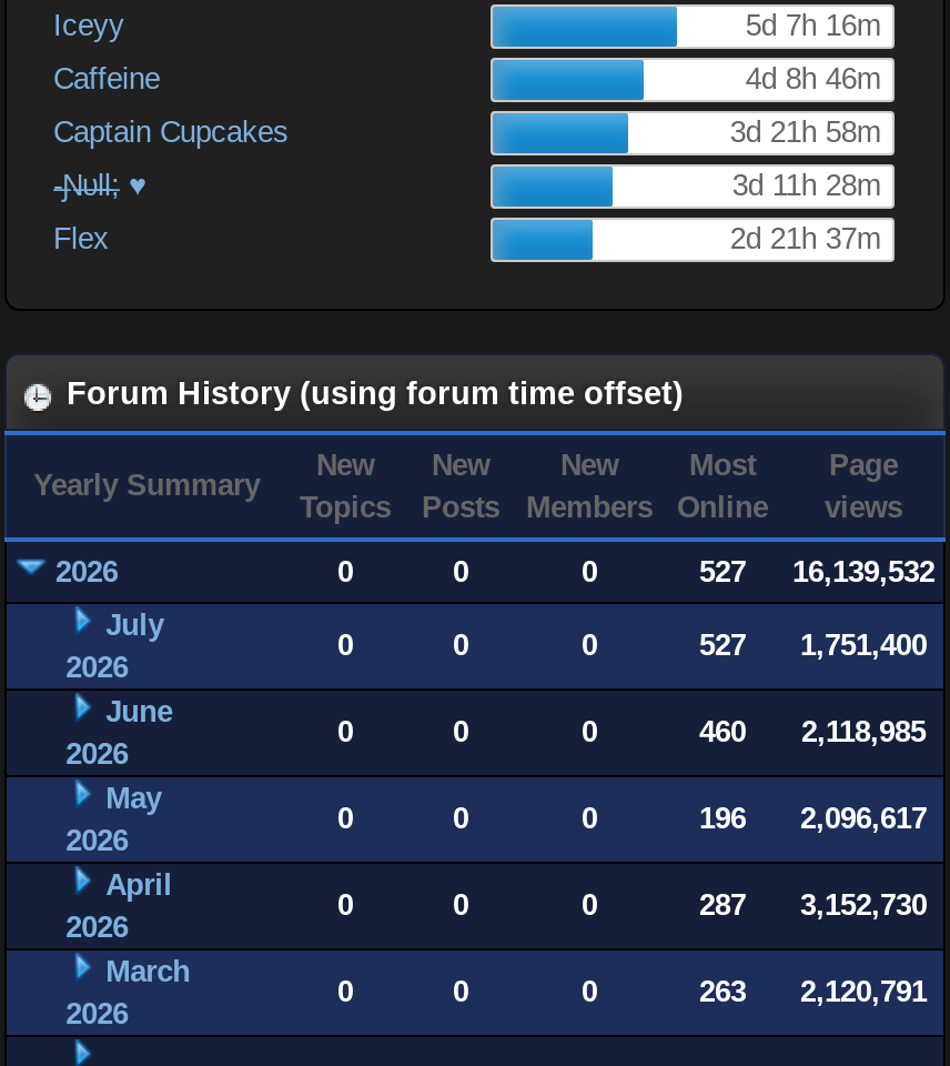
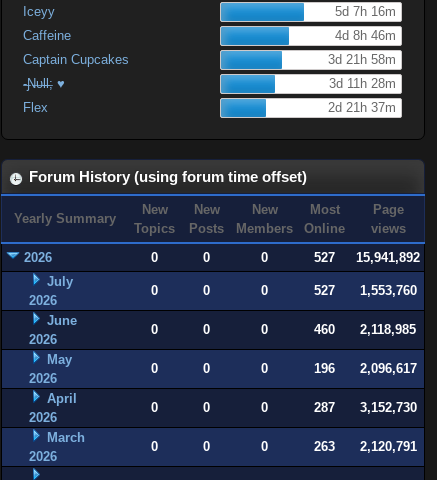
- 527 16,139,532
+ 527 15,941,892

- 527 1,751,400
+ 527 1,553,760
